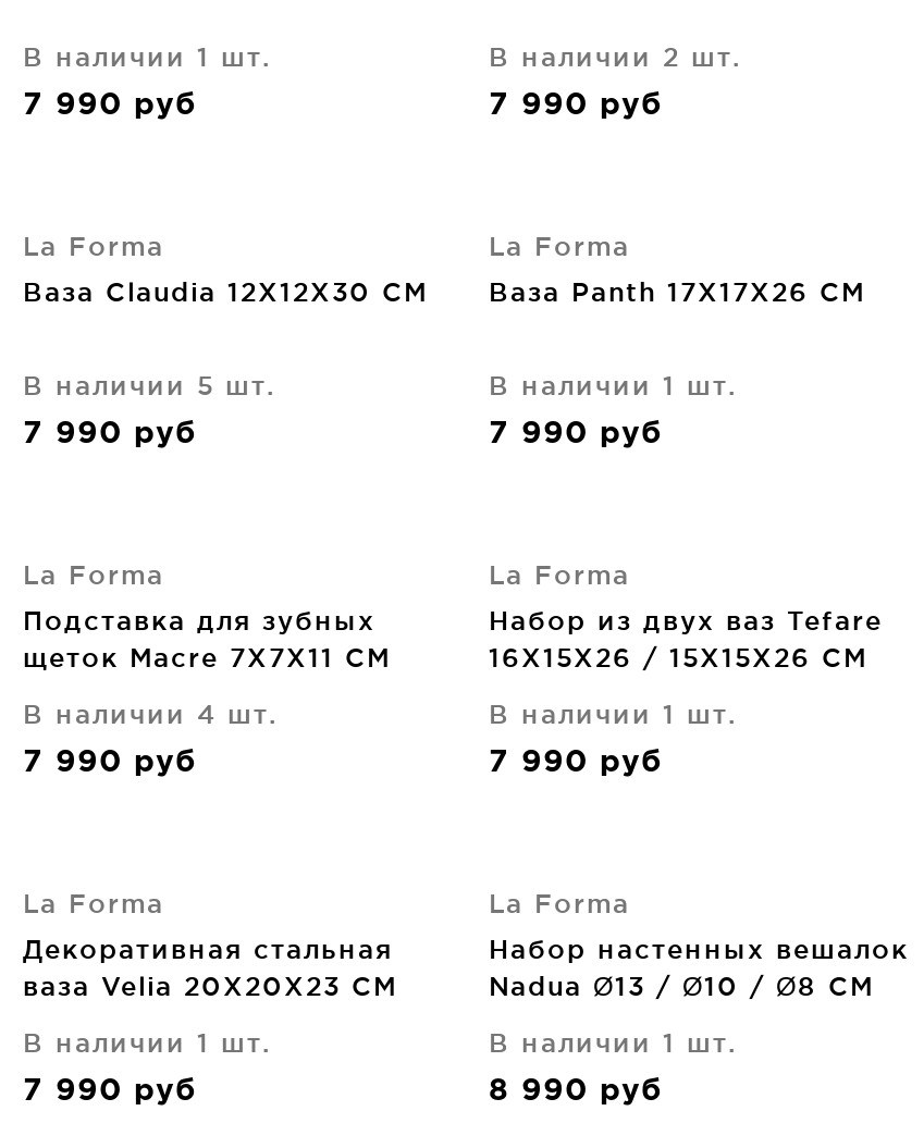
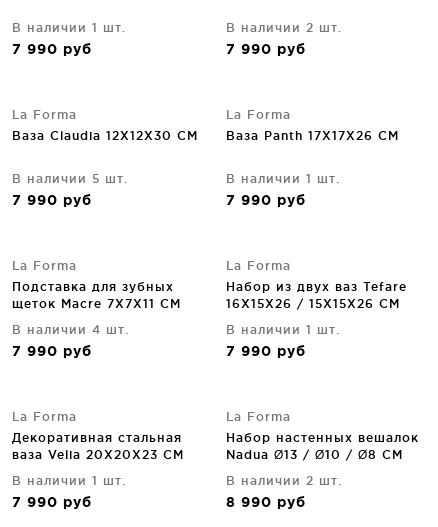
- В наличии 1 шт.
+ В наличии 2 шт.
